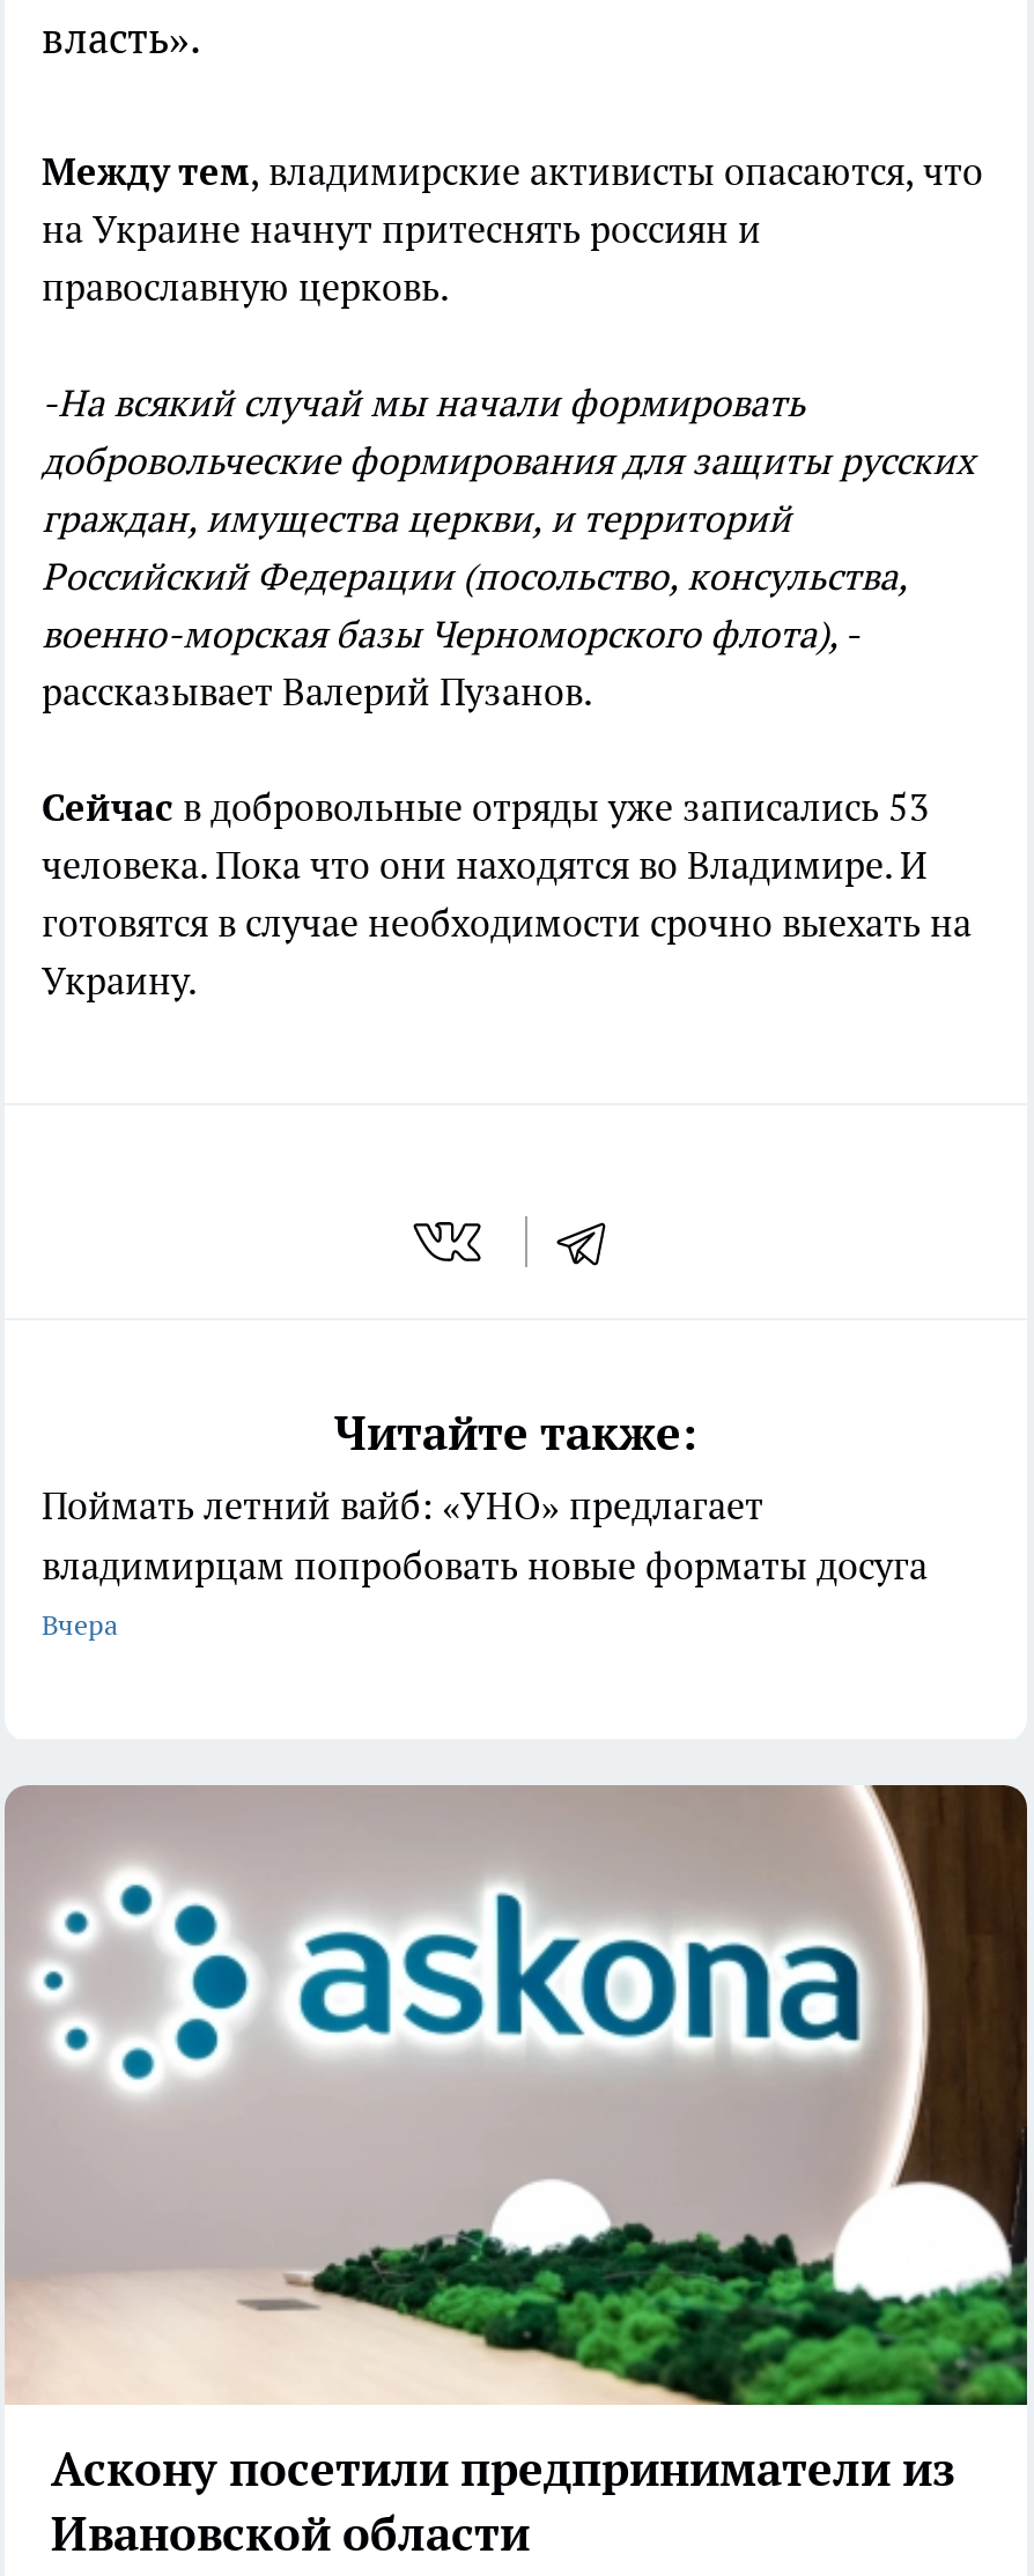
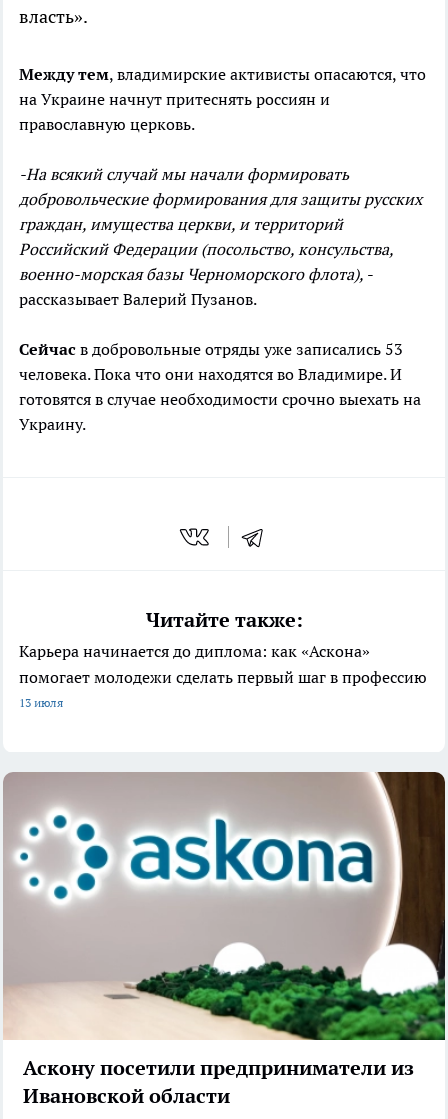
- Поймать летний вайб: «УНО» предлагает
- владимирцам попробовать новые форматы досуга
- Вчера
+ Карьера начинается до диплома: как «Аскона»
+ помогает молодежи сделать первый шаг в профессию
+ 13 июля
